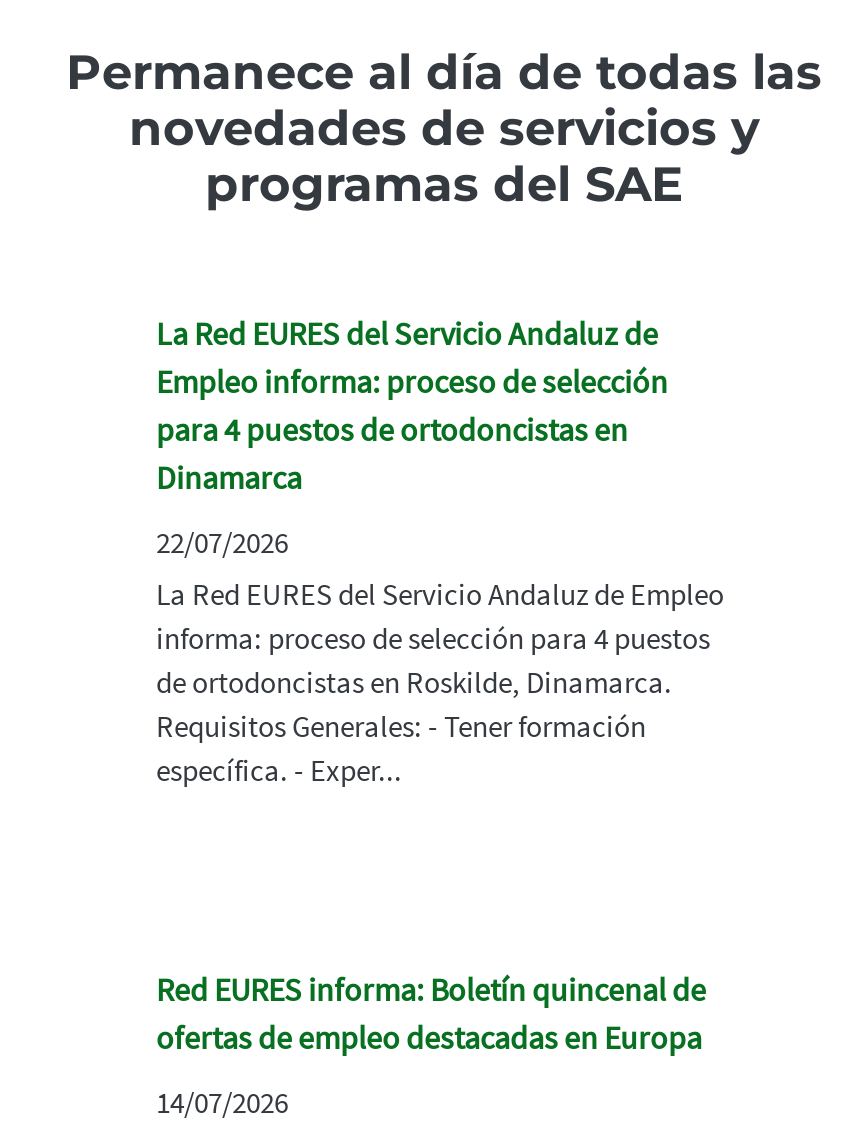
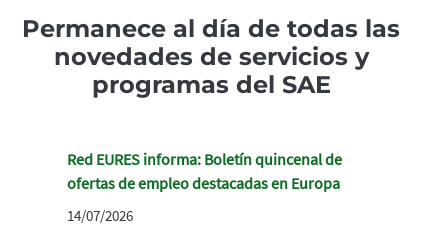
- La Red EURES del Servicio Andaluz de
- Empleo informa: proceso de selección
- para 4 puestos de ortodoncistas en
- Dinamarca
- 22/07/2026
- La Red EURES del Servicio Andaluz de Empleo
- informa: proceso de selección para 4 puestos
- de ortodoncistas en Roskilde, Dinamarca.
- Requisitos Generales: - Tener formación
- específica. - Exper...
